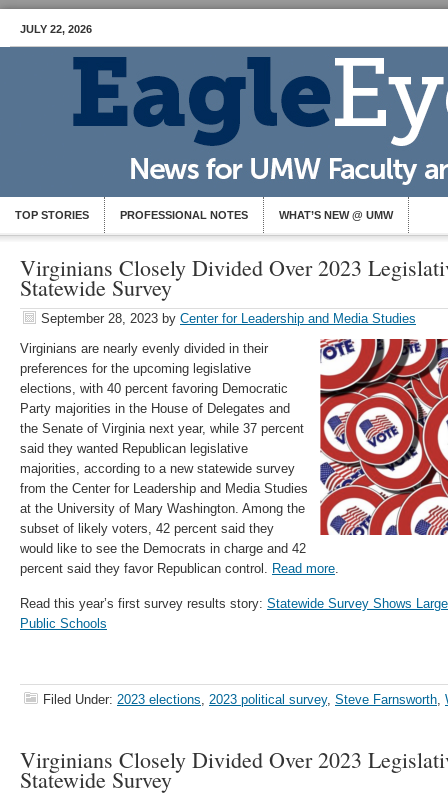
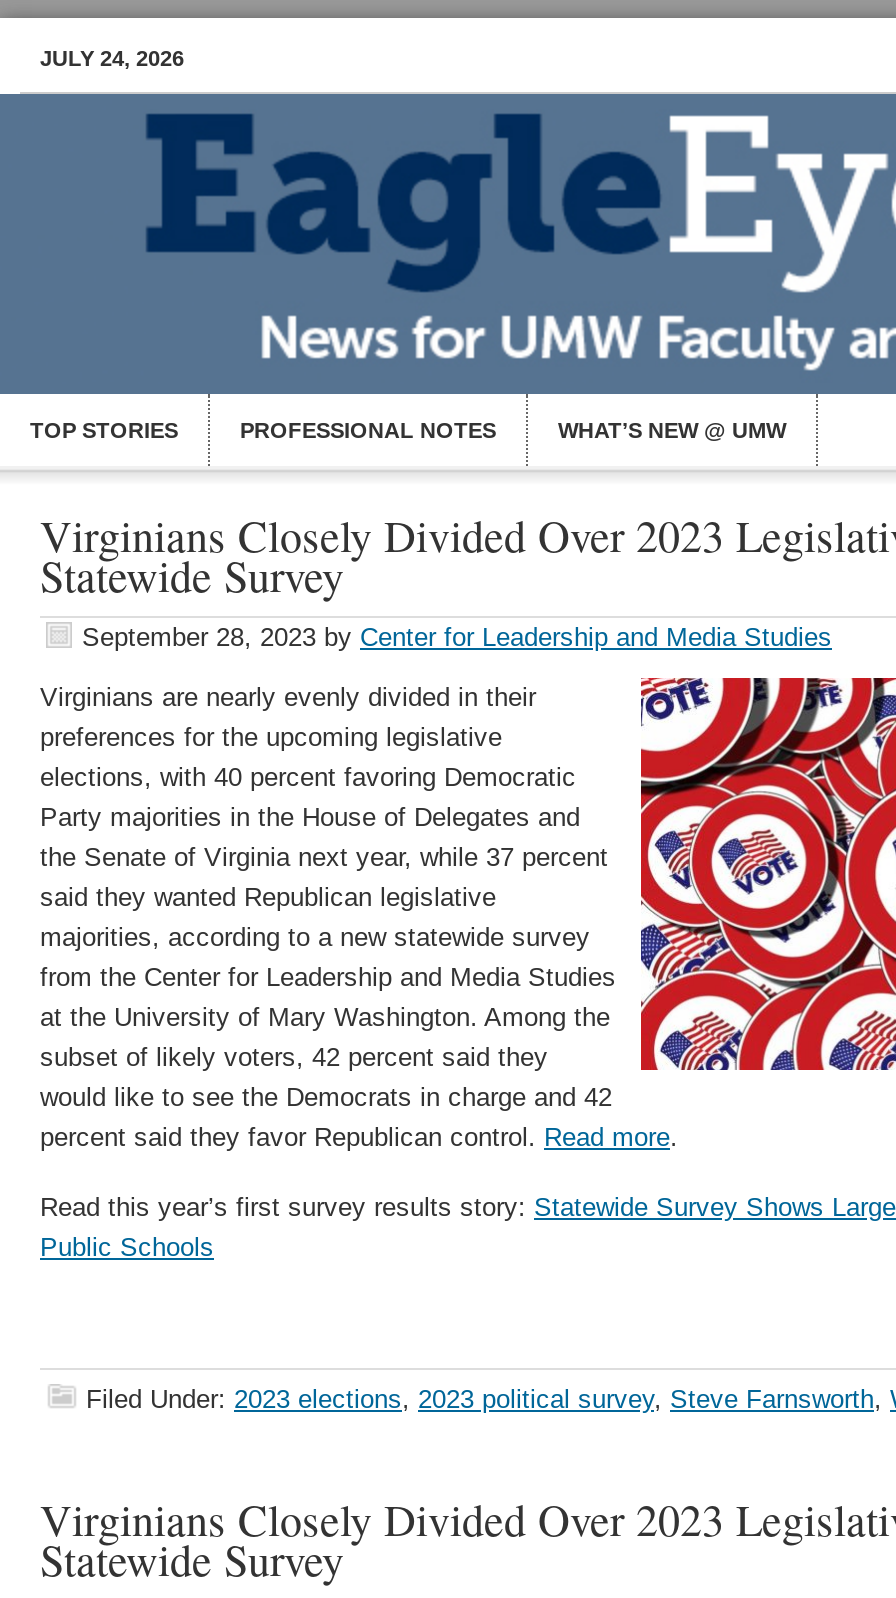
- JULY 22, 2026
+ JULY 24, 2026
